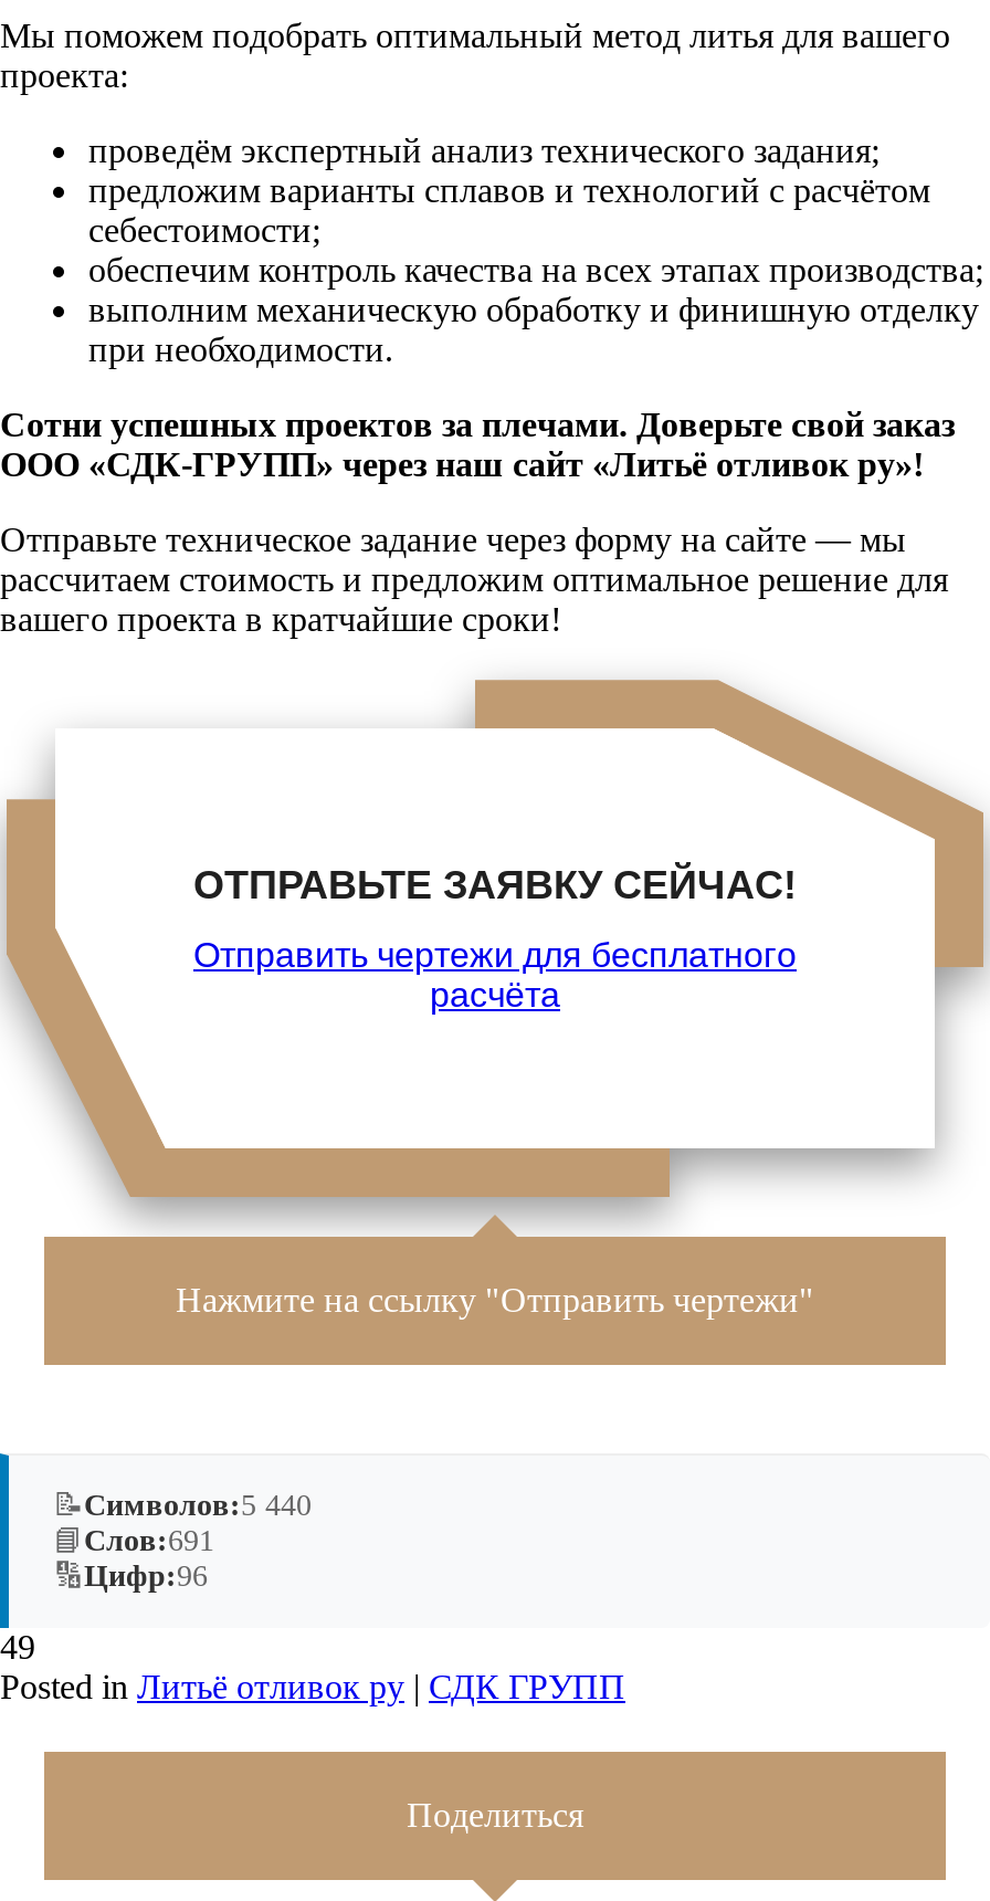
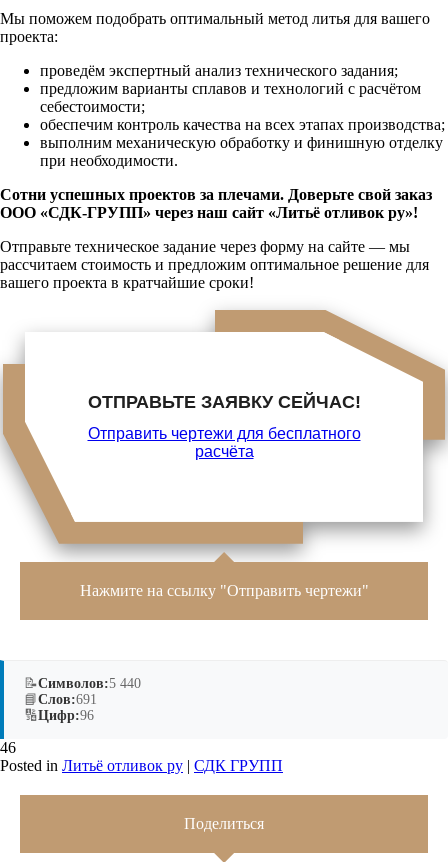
- 49
+ 46
